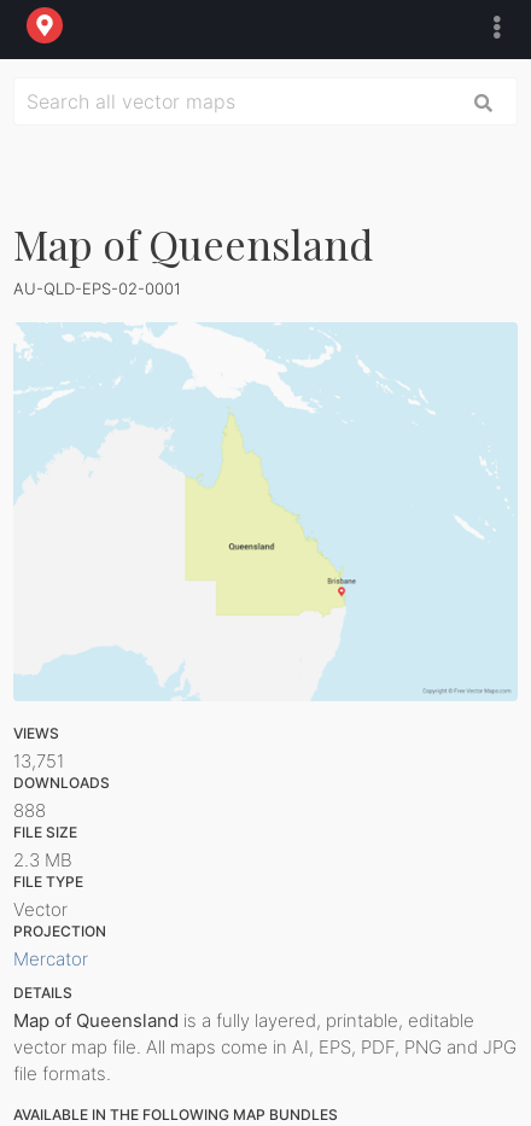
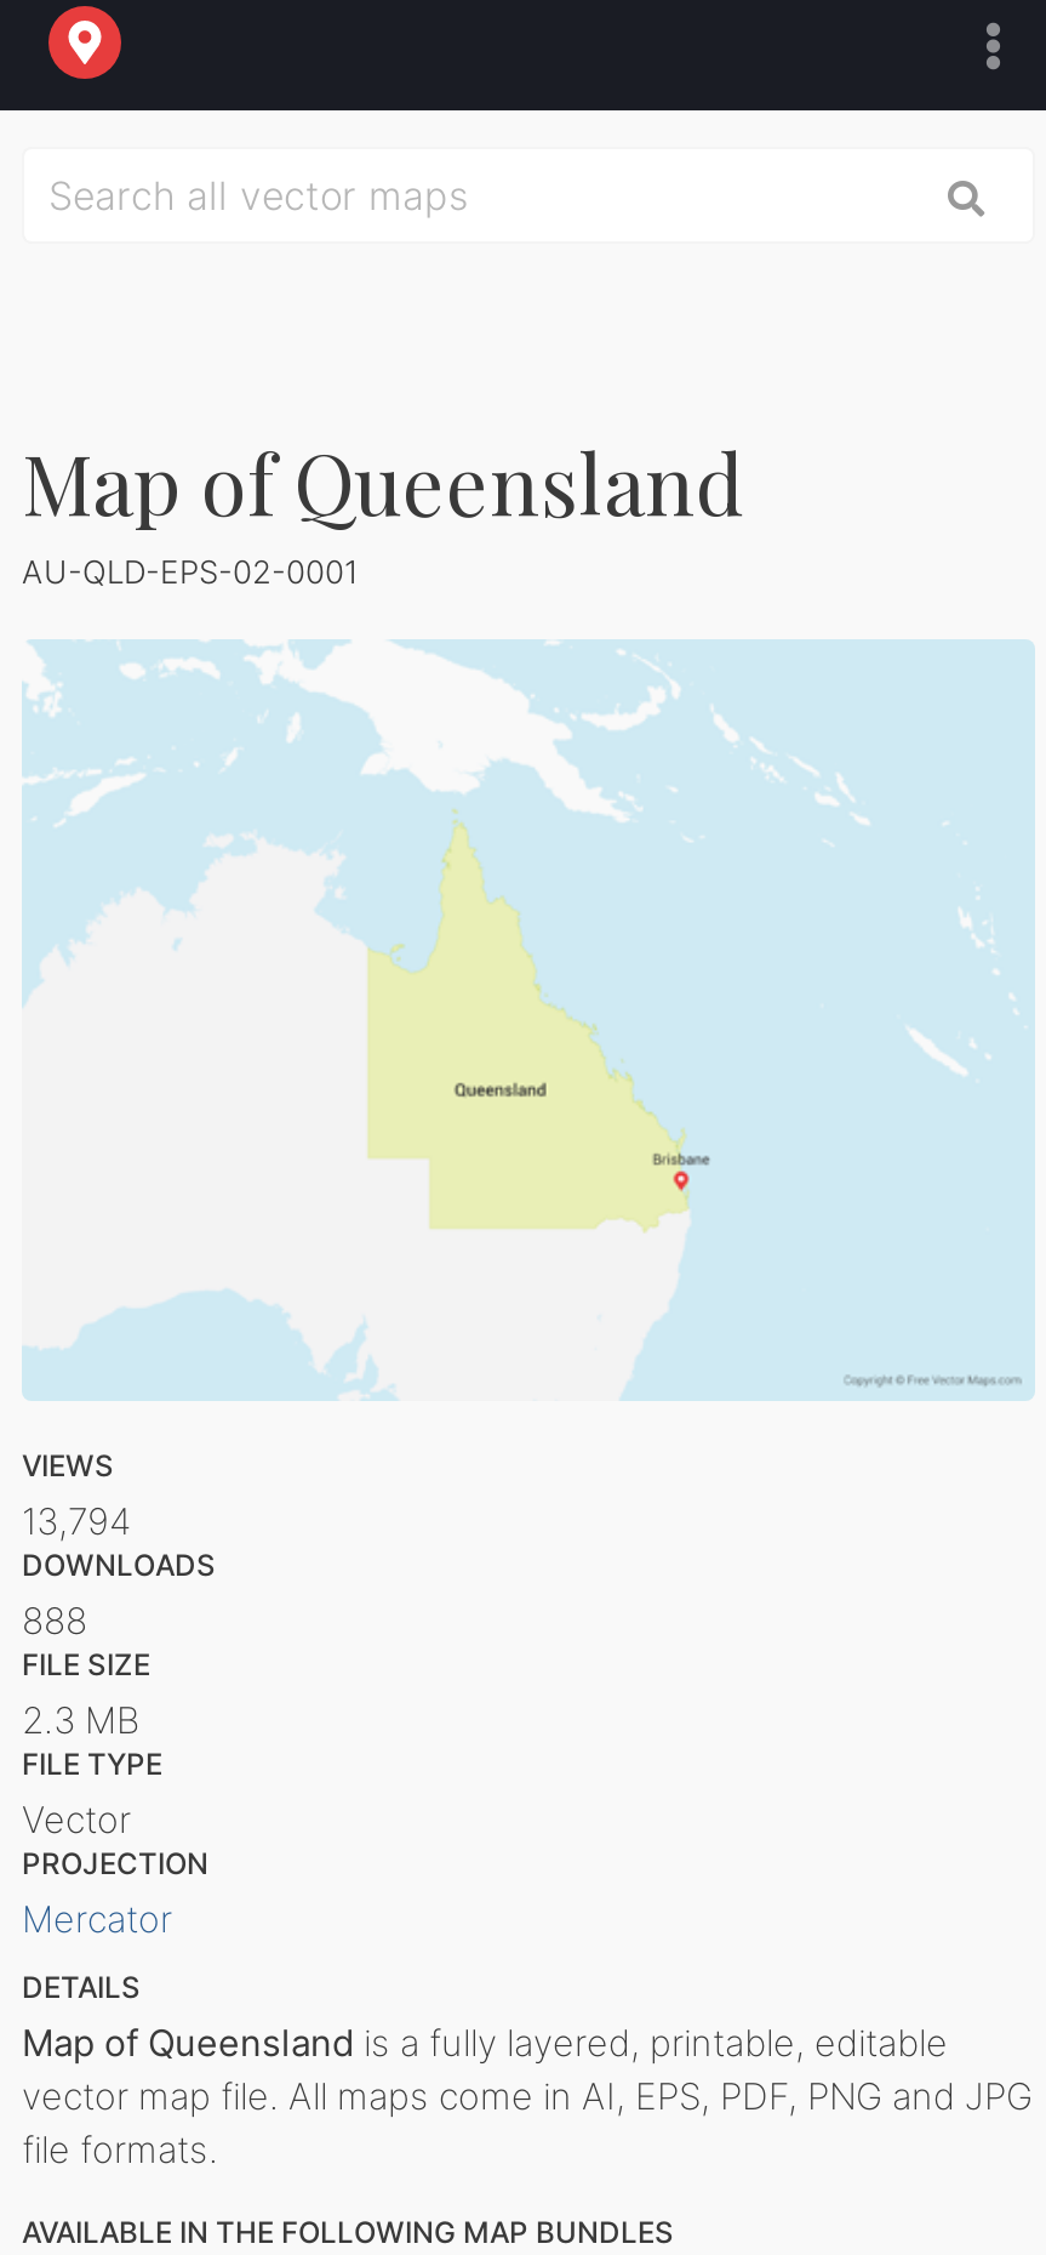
- 13,751
+ 13,794
